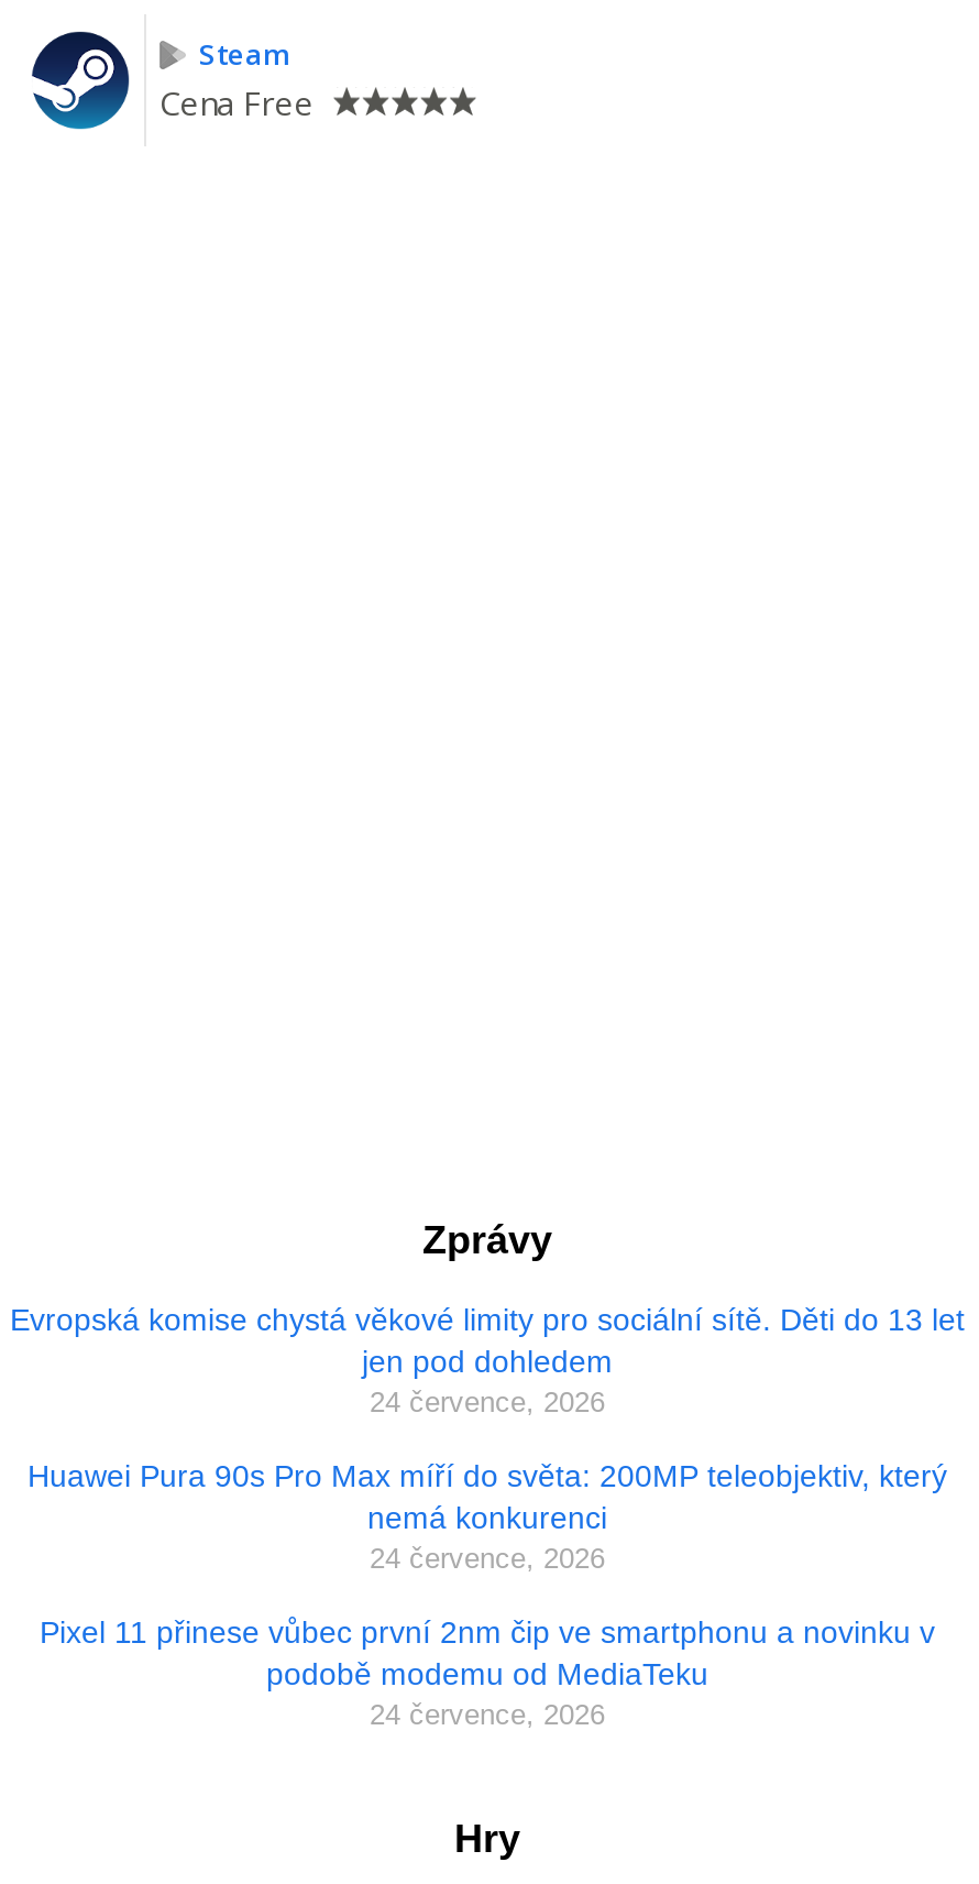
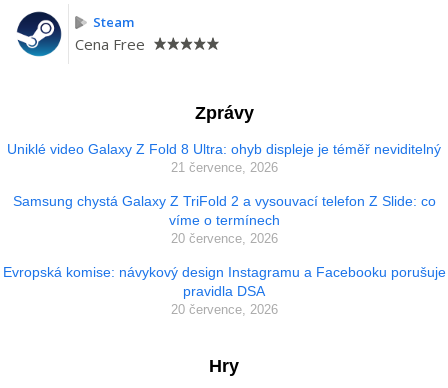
- Evropská komise chystá věkové limity pro sociální sítě. Děti do 13 let
- jen pod dohledem
- 24 července, 2026
+ Uniklé video Galaxy Z Fold 8 Ultra: ohyb displeje je téměř neviditelný
+ 21 července, 2026

- Huawei Pura 90s Pro Max míří do světa: 200MP teleobjektiv, který
- nemá konkurenci
- 24 července, 2026
+ Samsung chystá Galaxy Z TriFold 2 a vysouvací telefon Z Slide: co
+ víme o termínech
+ 20 července, 2026

- Pixel 11 přinese vůbec první 2nm čip ve smartphonu a novinku v
- podobě modemu od MediaTeku
- 24 července, 2026
+ Evropská komise: návykový design Instagramu a Facebooku porušuje
+ pravidla DSA
+ 20 července, 2026
